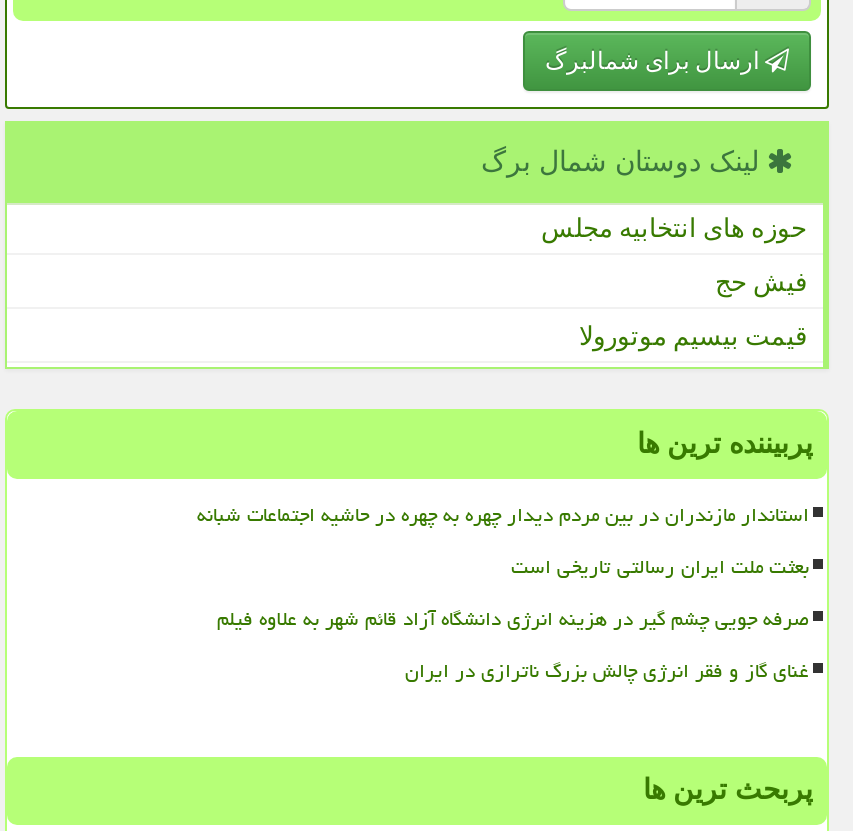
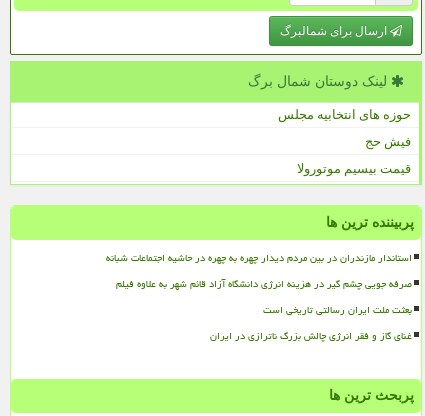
moved down: بعثت ملت ایران رسالتی تاریخی است

moved up: صرفه جویی چشم گیر در هزینه انرژی دانشگاه آزاد قائم شهر به علاوه فیلم
